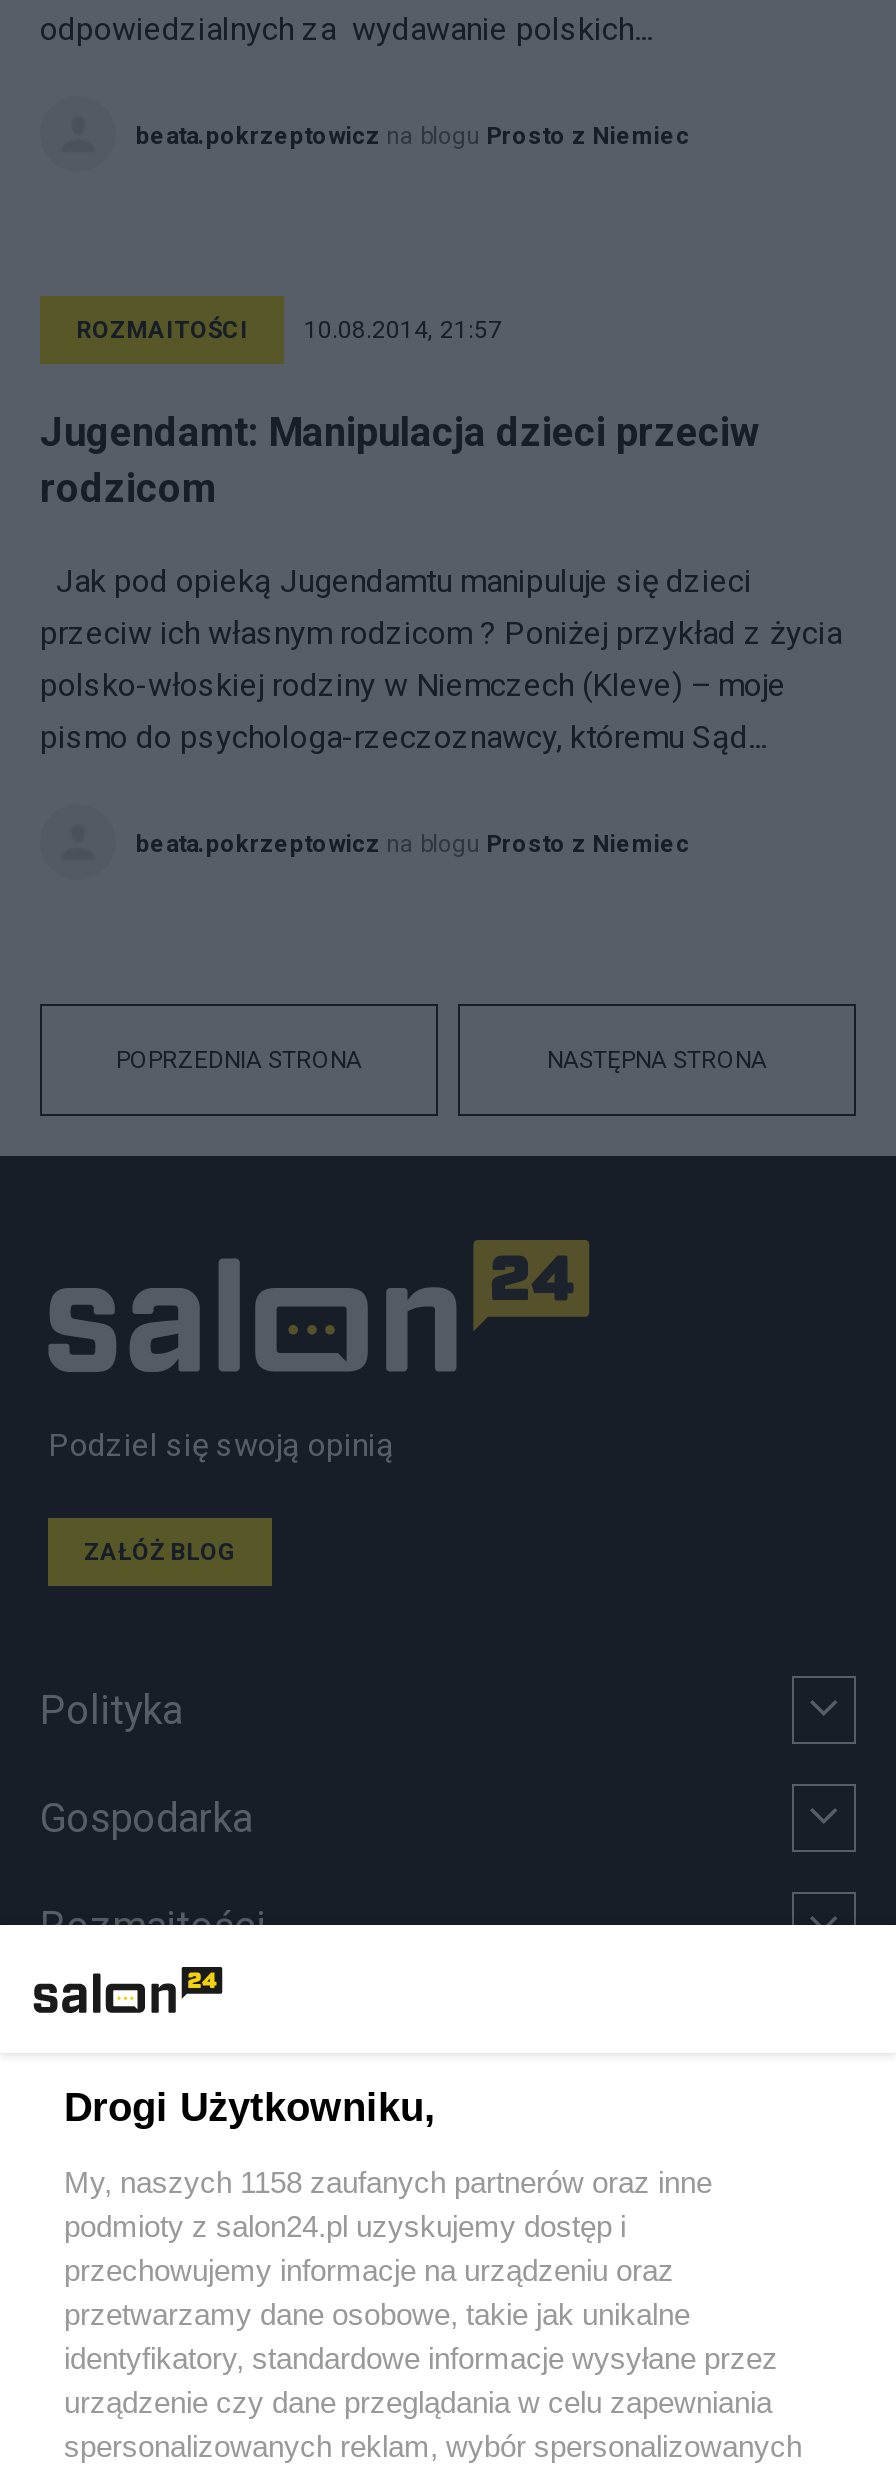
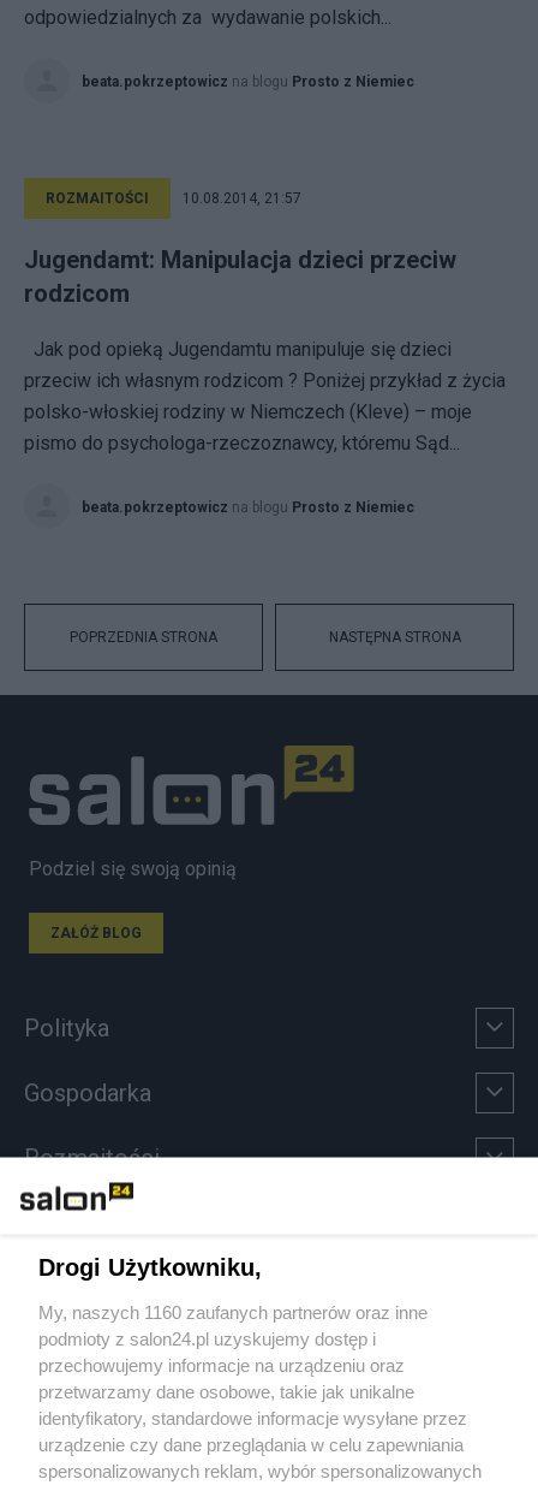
- My, naszych 1158 zaufanych partnerów oraz inne
+ My, naszych 1160 zaufanych partnerów oraz inne
